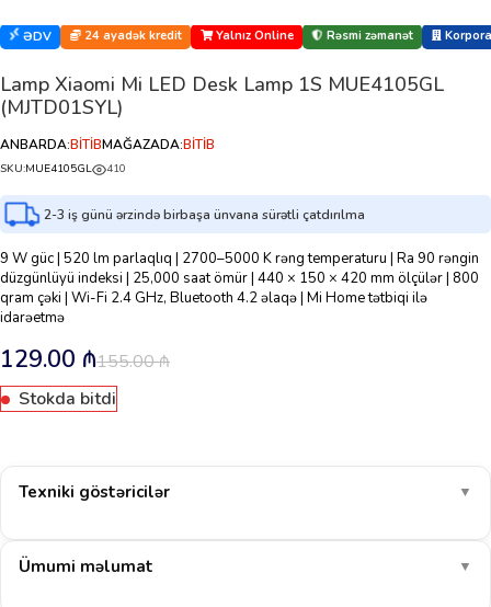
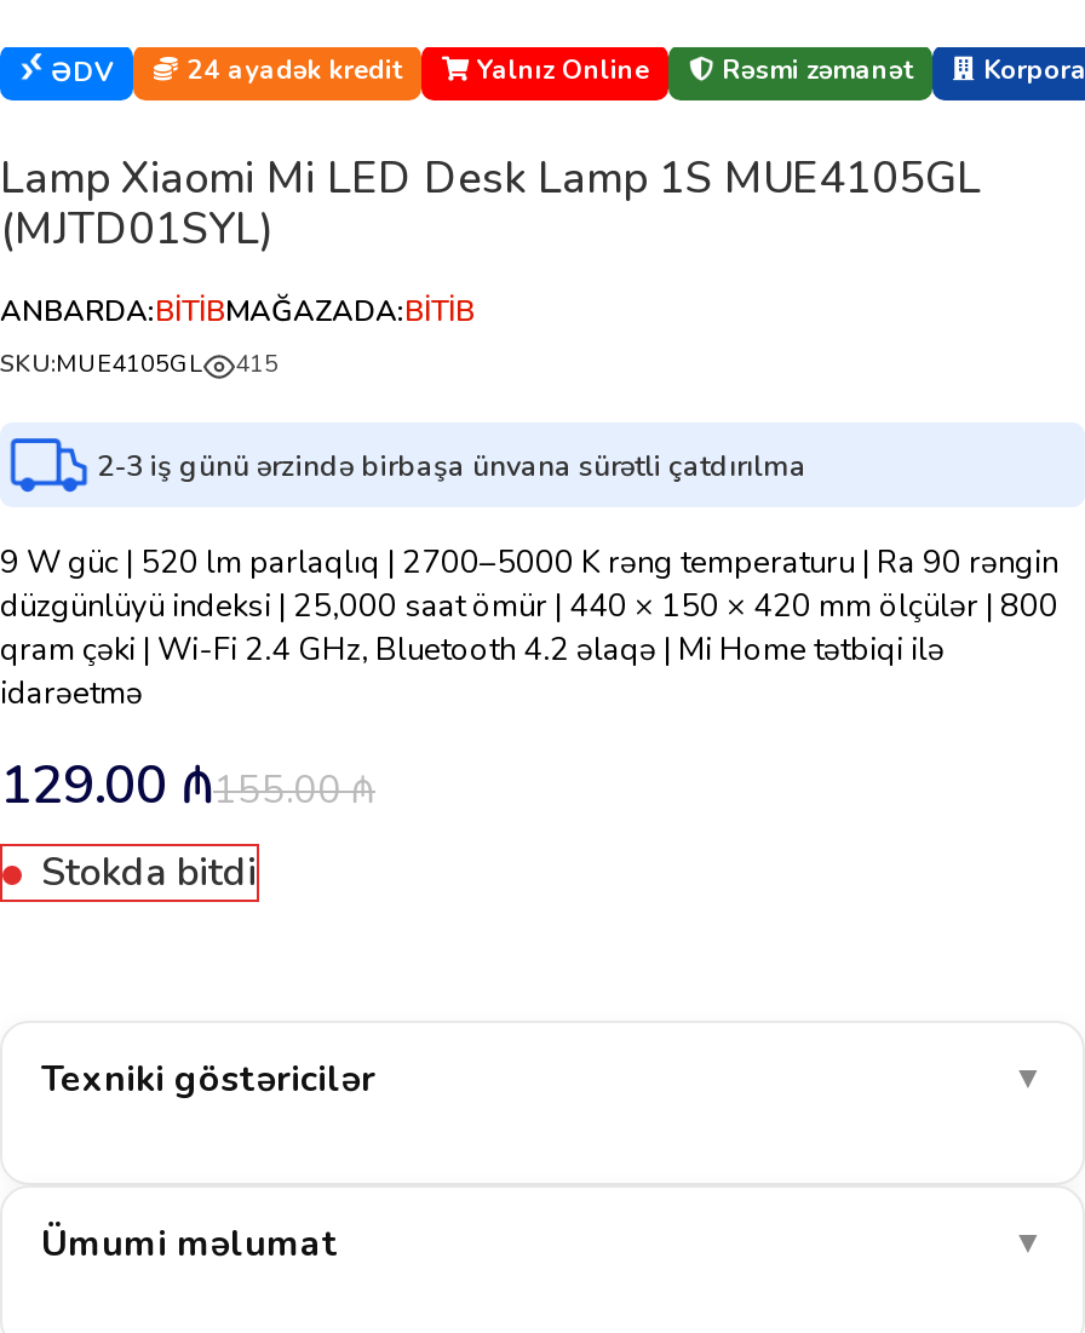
- SKU:MUE4105GL 410
+ SKU:MUE4105GL 415
